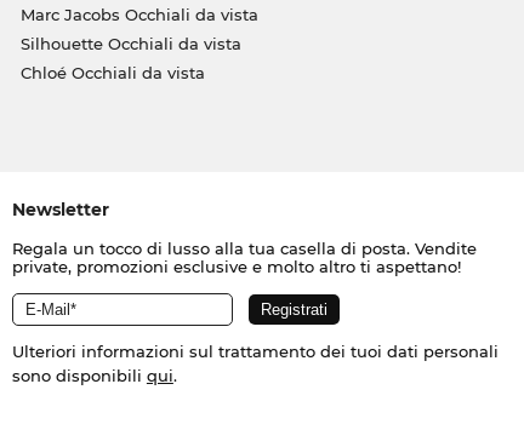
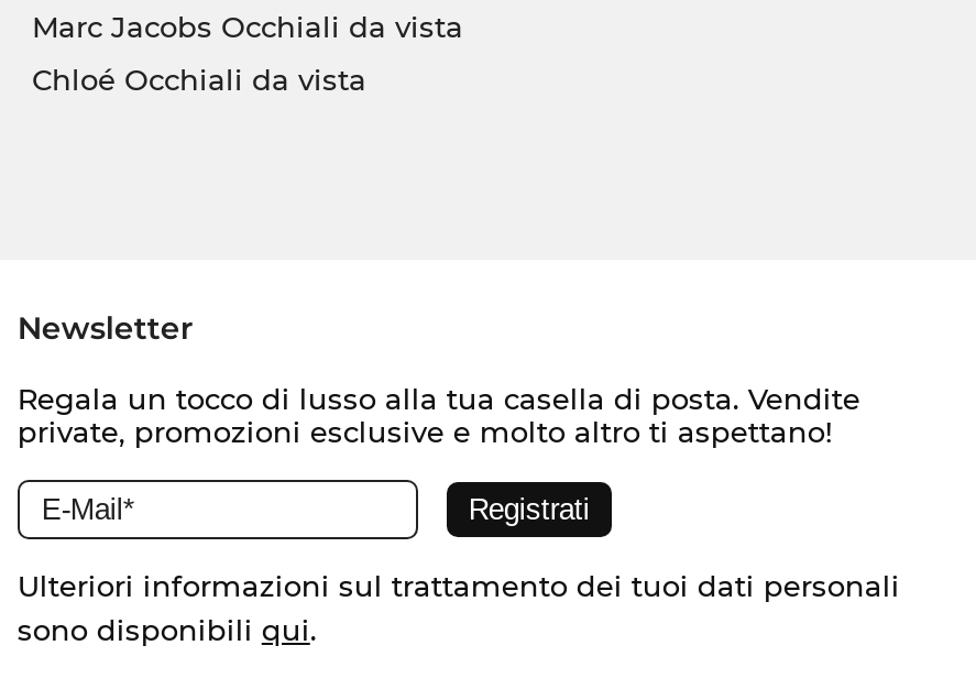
- Silhouette Occhiali da vista
